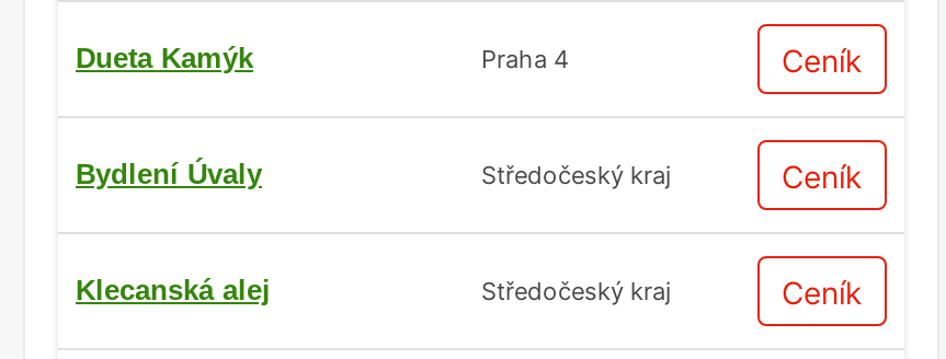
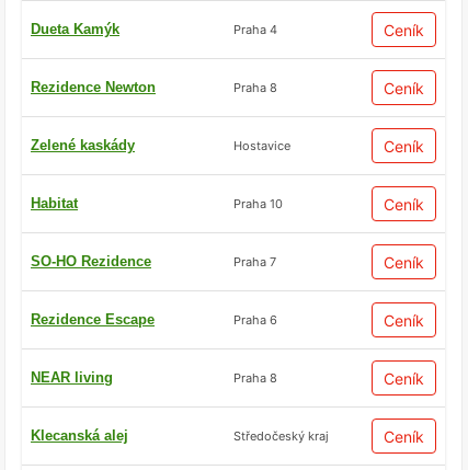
- Bydlení Úvaly
- Středočeský kraj
+ Rezidence Newton
+ Praha 8
+ Ceník
+ Zelené kaskády
+ Hostavice
+ Ceník
+ Habitat
+ Praha 10
+ Ceník
+ SO-HO Rezidence
+ Praha 7
+ Ceník
+ Rezidence Escape
+ Praha 6
+ Ceník
+ NEAR living
+ Praha 8
